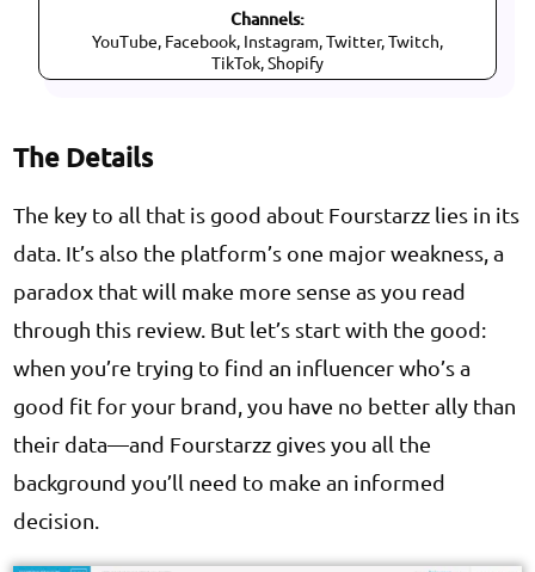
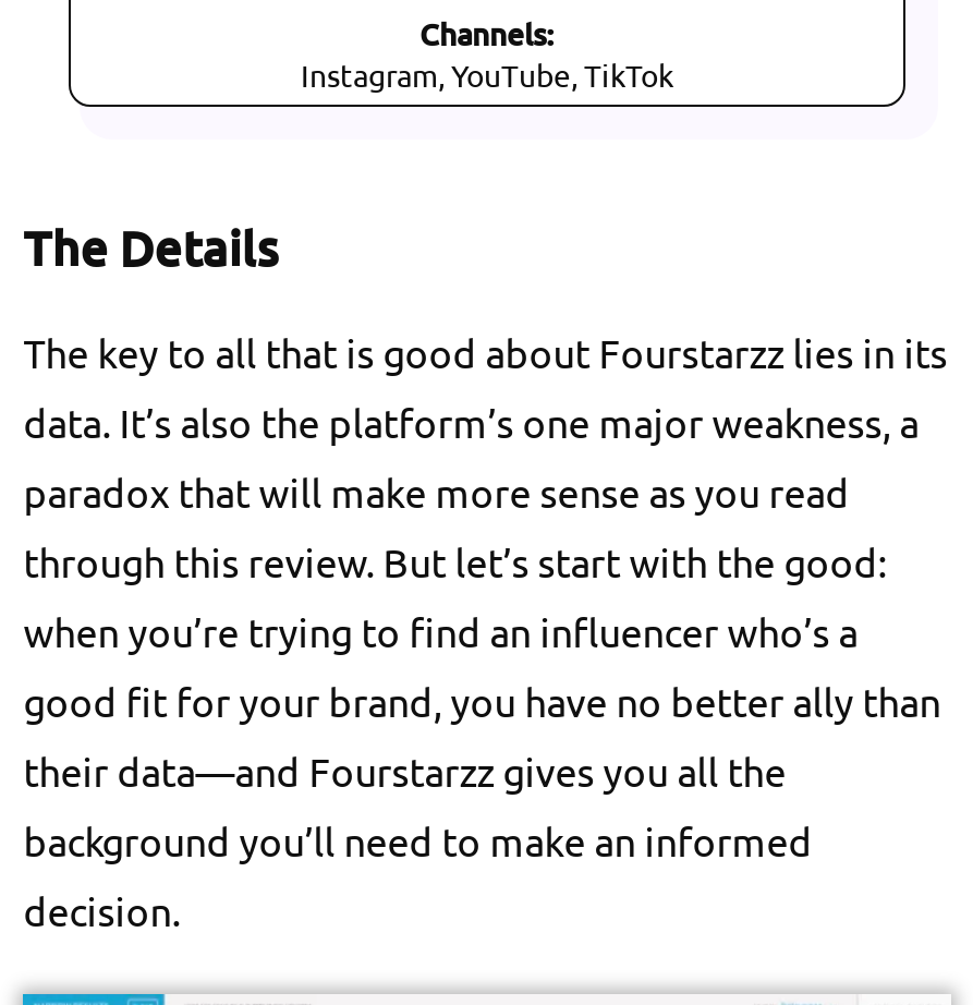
- YouTube, Facebook, Instagram, Twitter, Twitch,
- TikTok, Shopify
+ Instagram, YouTube, TikTok
